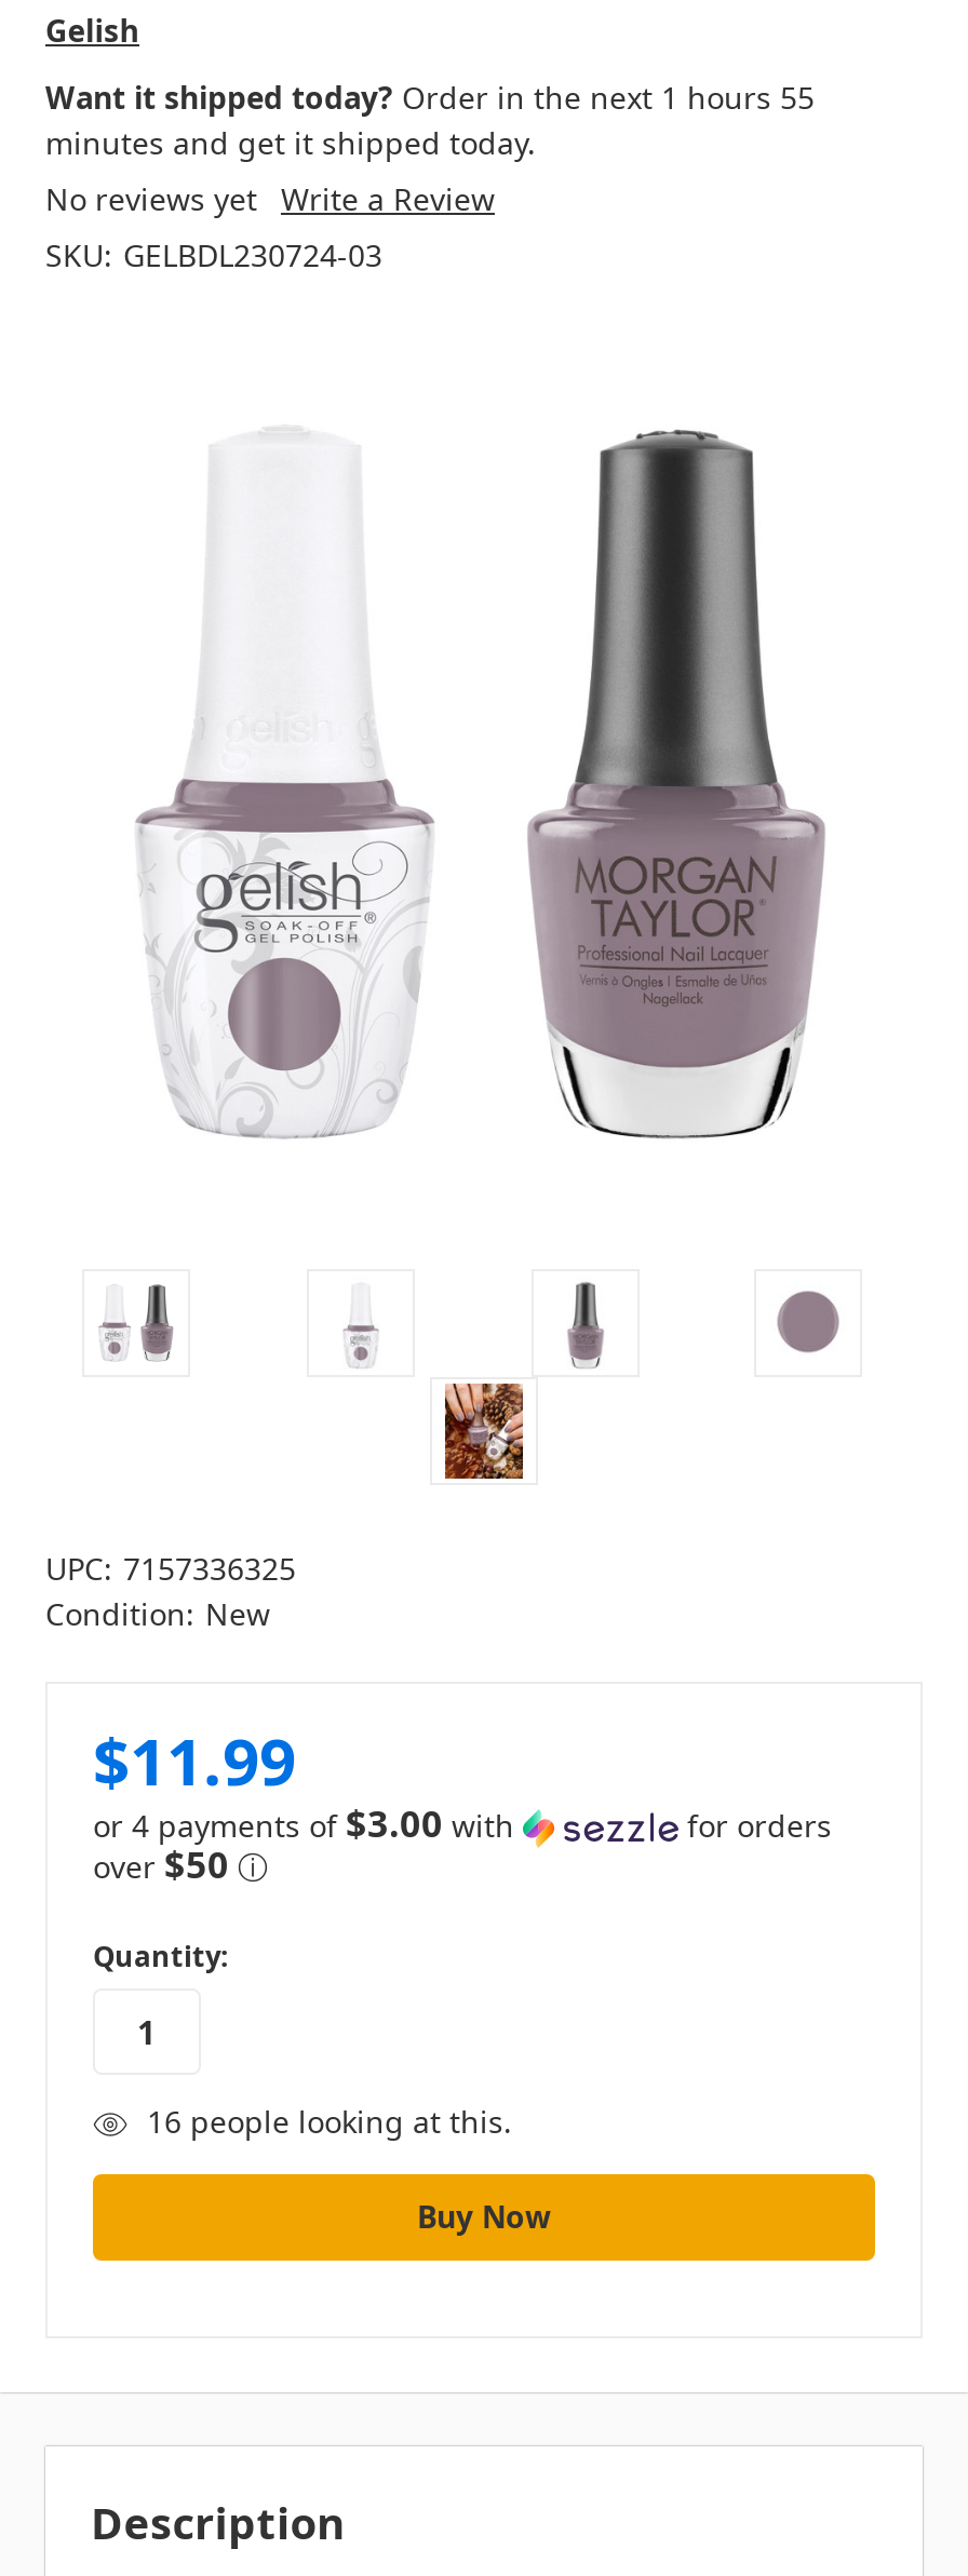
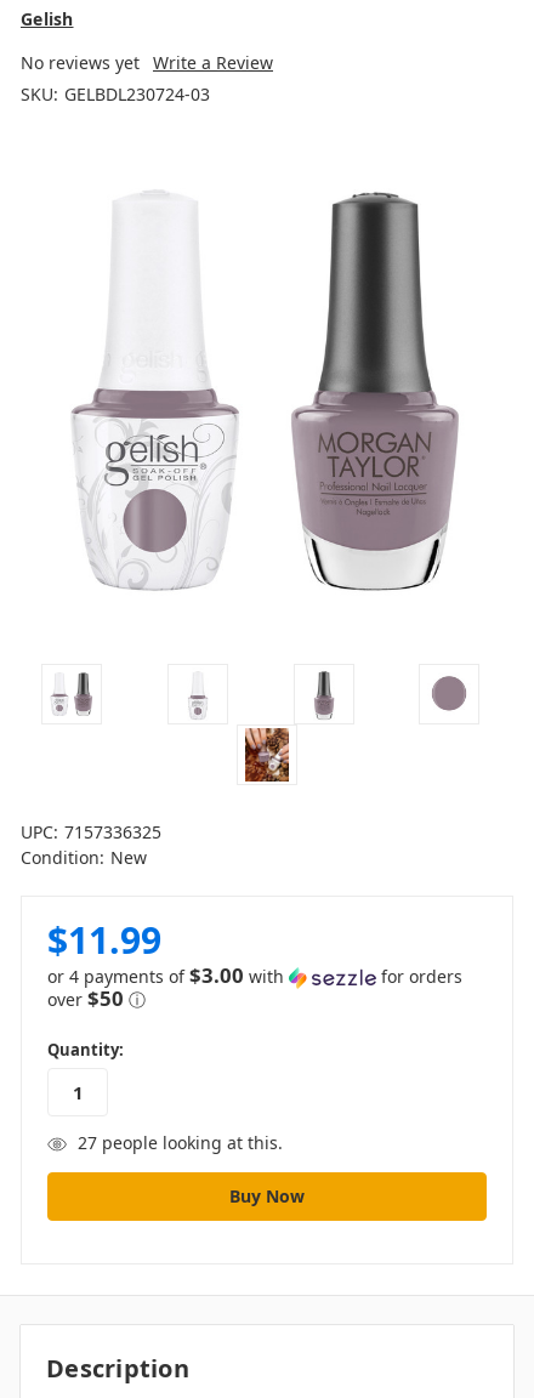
- Want it shipped today? Order in the next 1 hours 55
- minutes and get it shipped today.

- 16 people looking at this.
+ 27 people looking at this.
